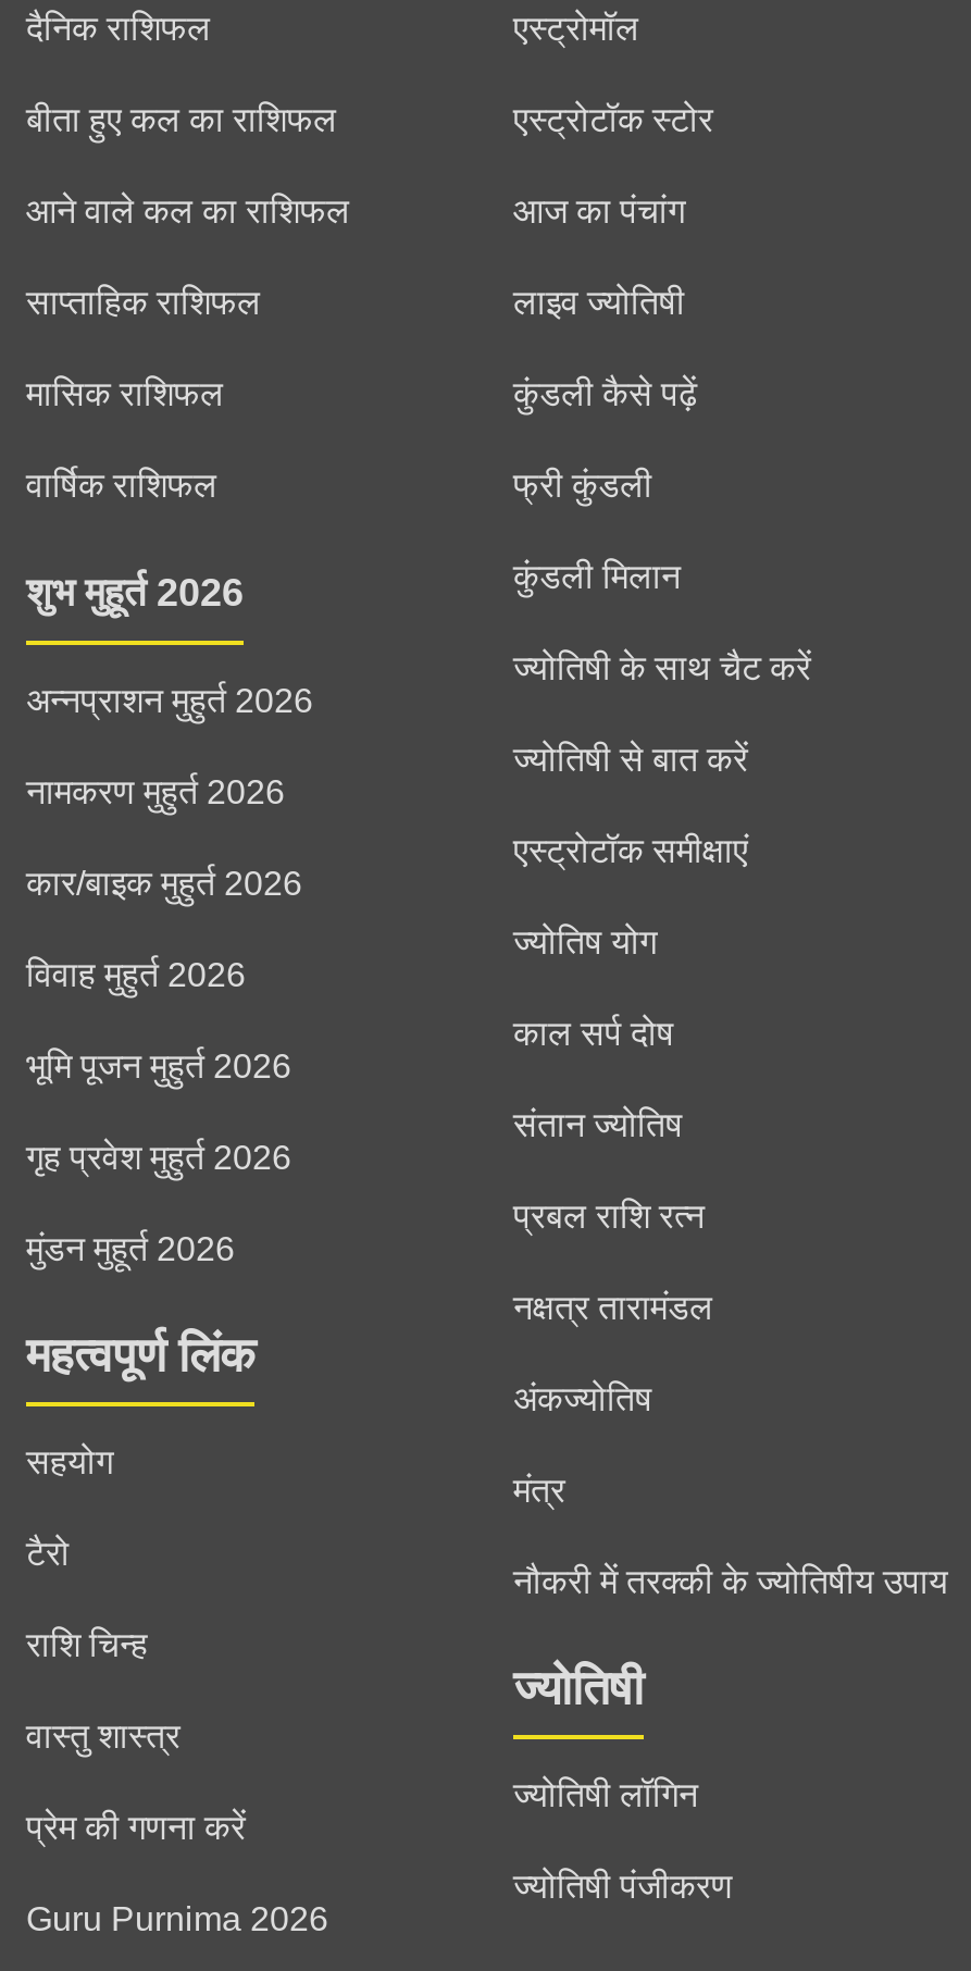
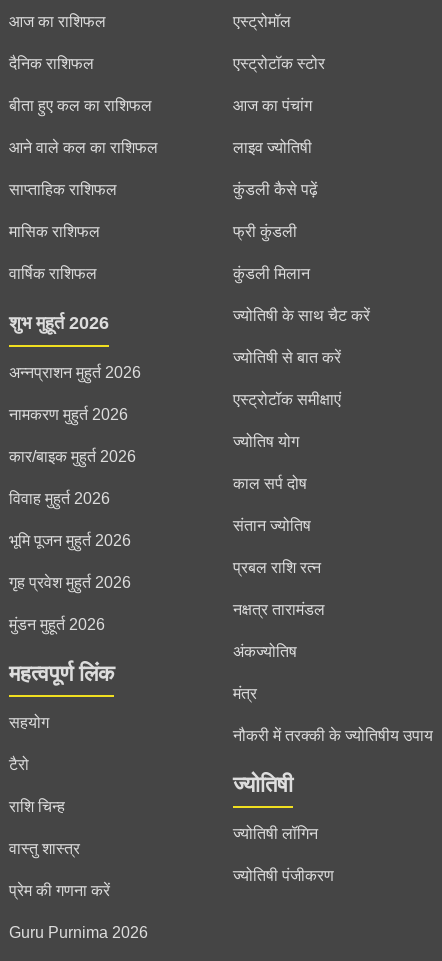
+ आज का राशिफल
